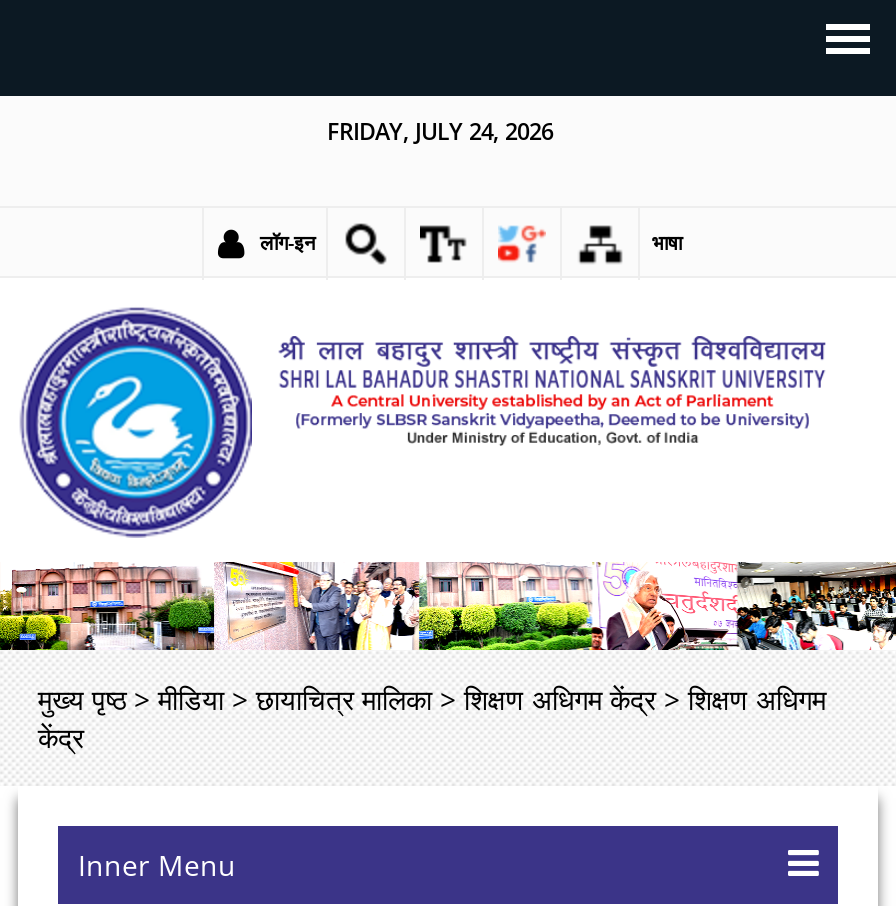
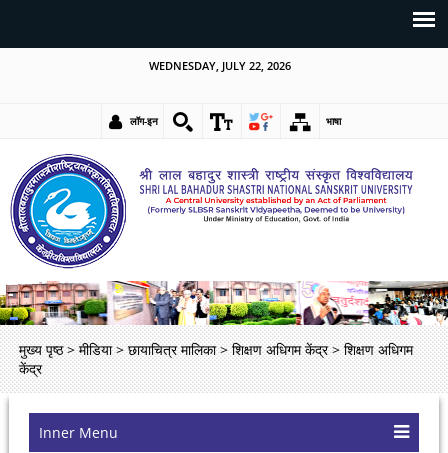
- FRIDAY, JULY 24, 2026
+ WEDNESDAY, JULY 22, 2026
